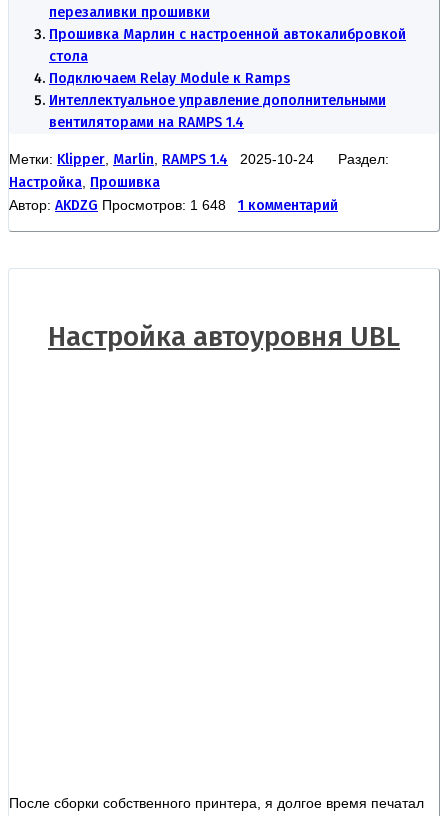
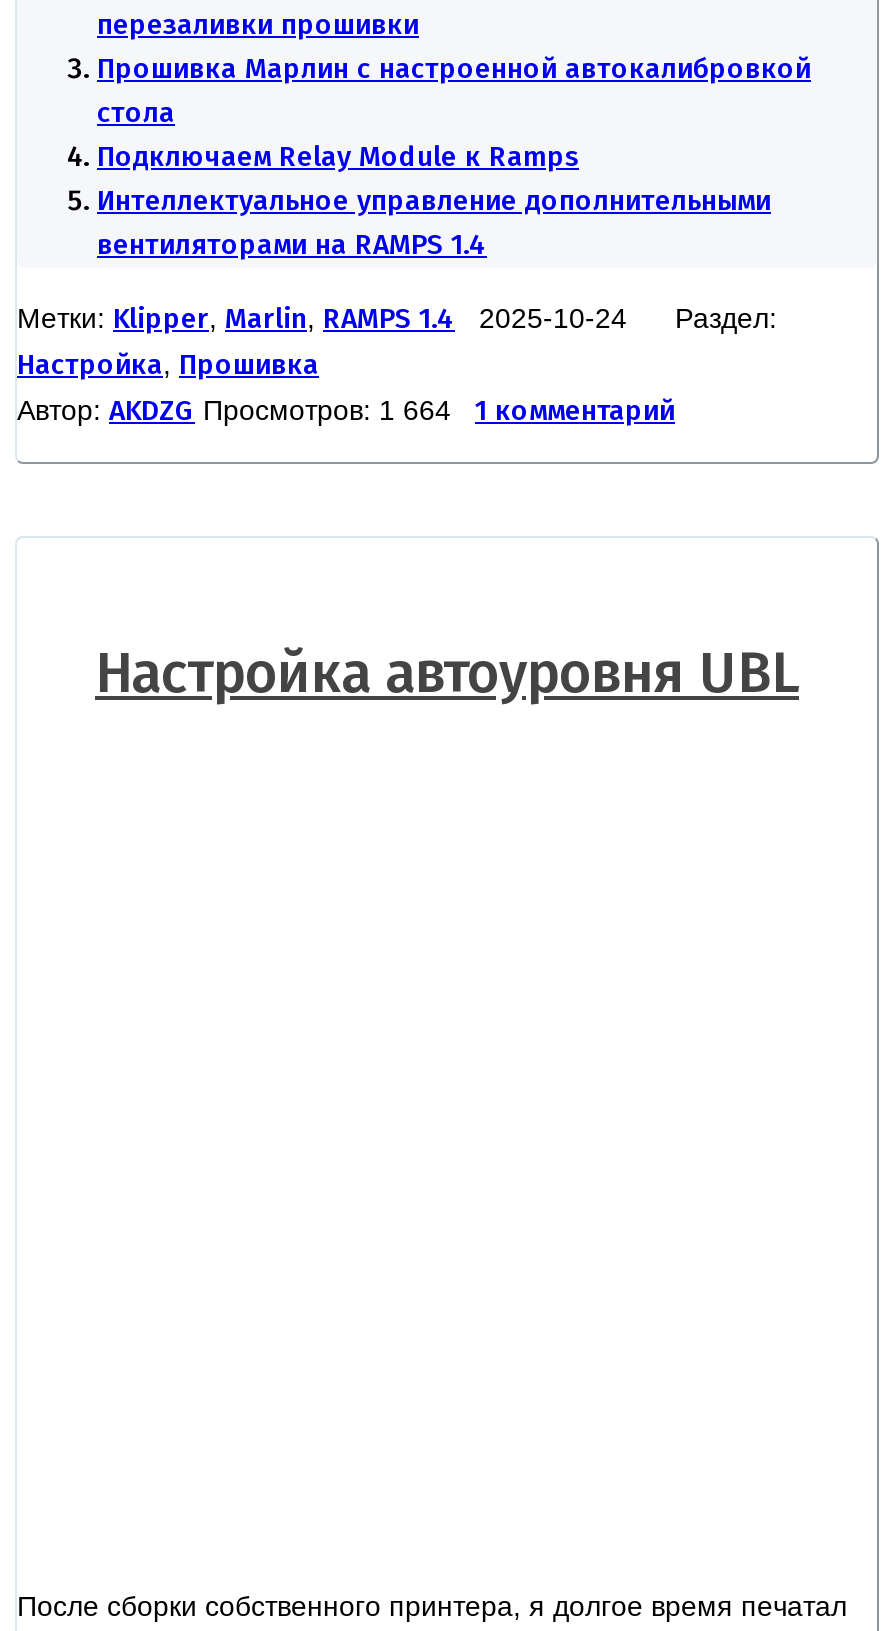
- Автор: AKDZG Просмотров: 1 648 1 комментарий
+ Автор: AKDZG Просмотров: 1 664 1 комментарий
